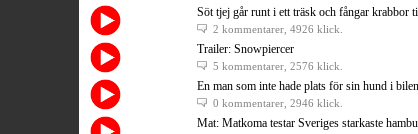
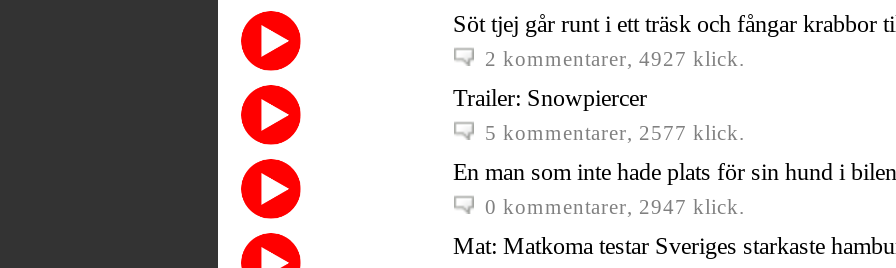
- 2 kommentarer, 4926 klick.
+ 2 kommentarer, 4927 klick.

- 5 kommentarer, 2576 klick.
+ 5 kommentarer, 2577 klick.

- 0 kommentarer, 2946 klick.
+ 0 kommentarer, 2947 klick.
